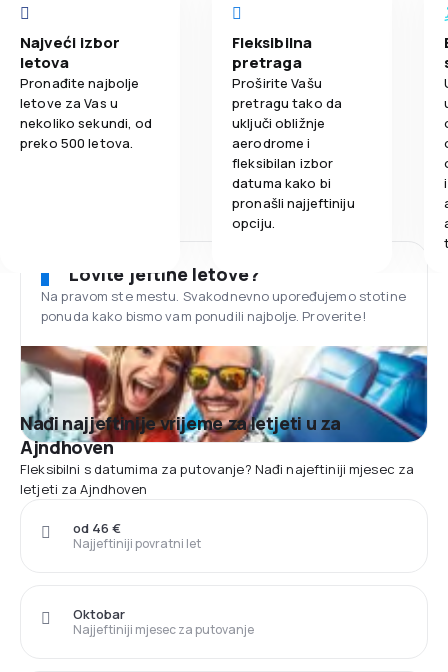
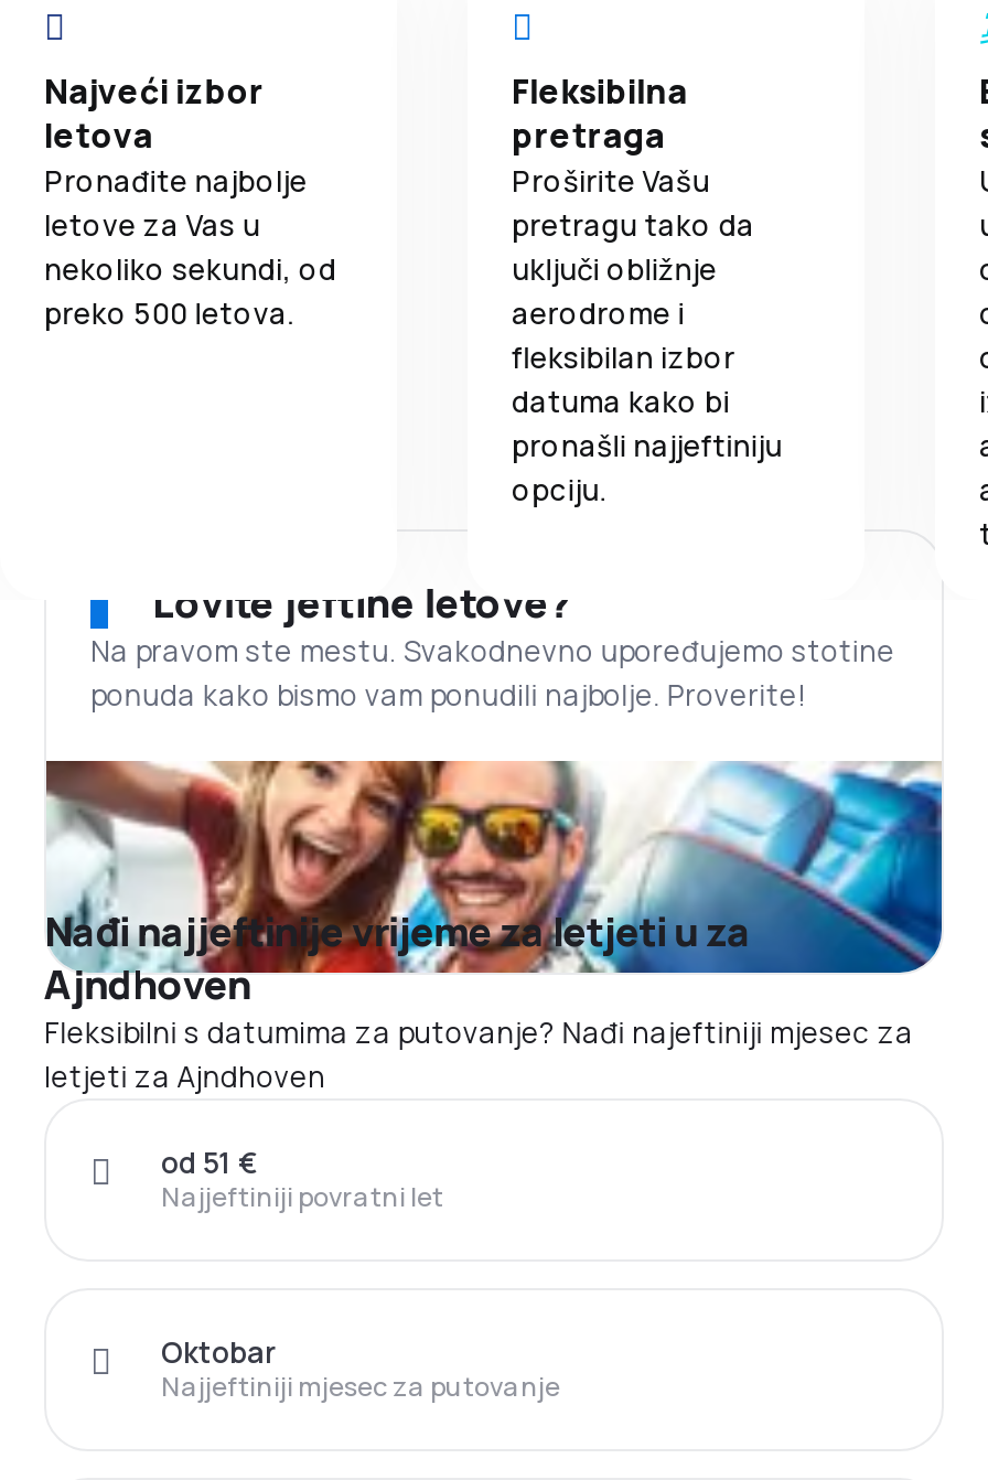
- od 46 €
+ od 51 €
